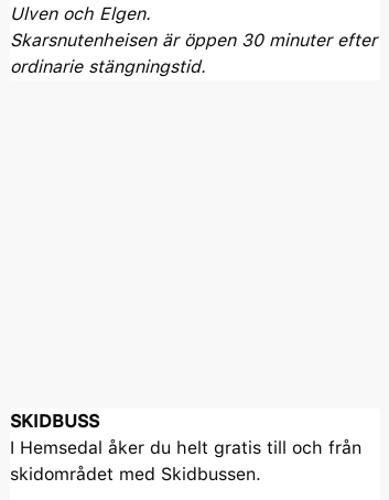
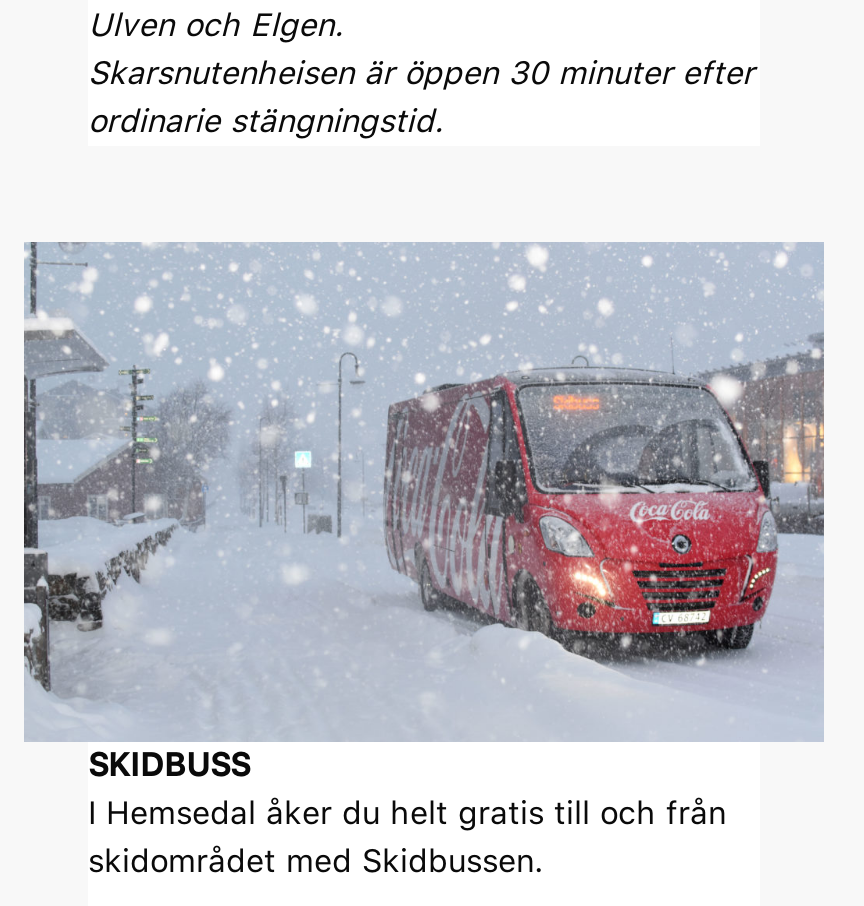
+ [image]
